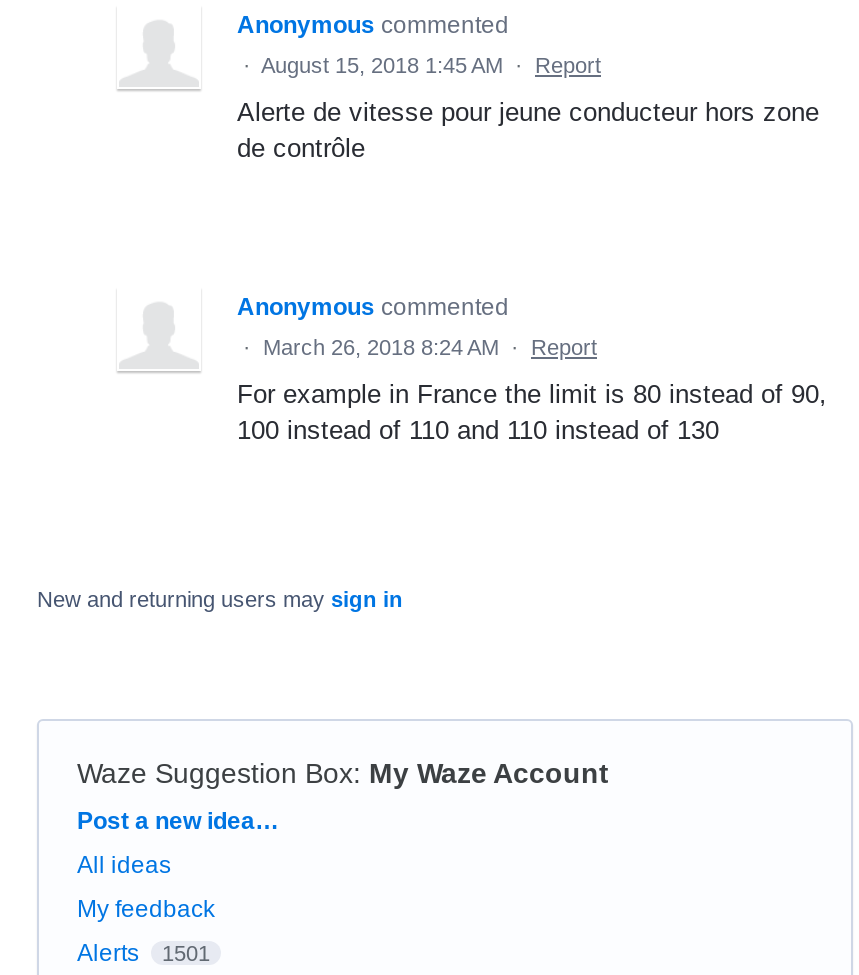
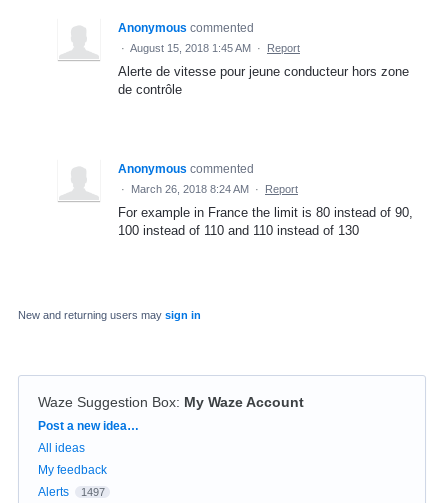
- Alerts 1501
+ Alerts 1497
